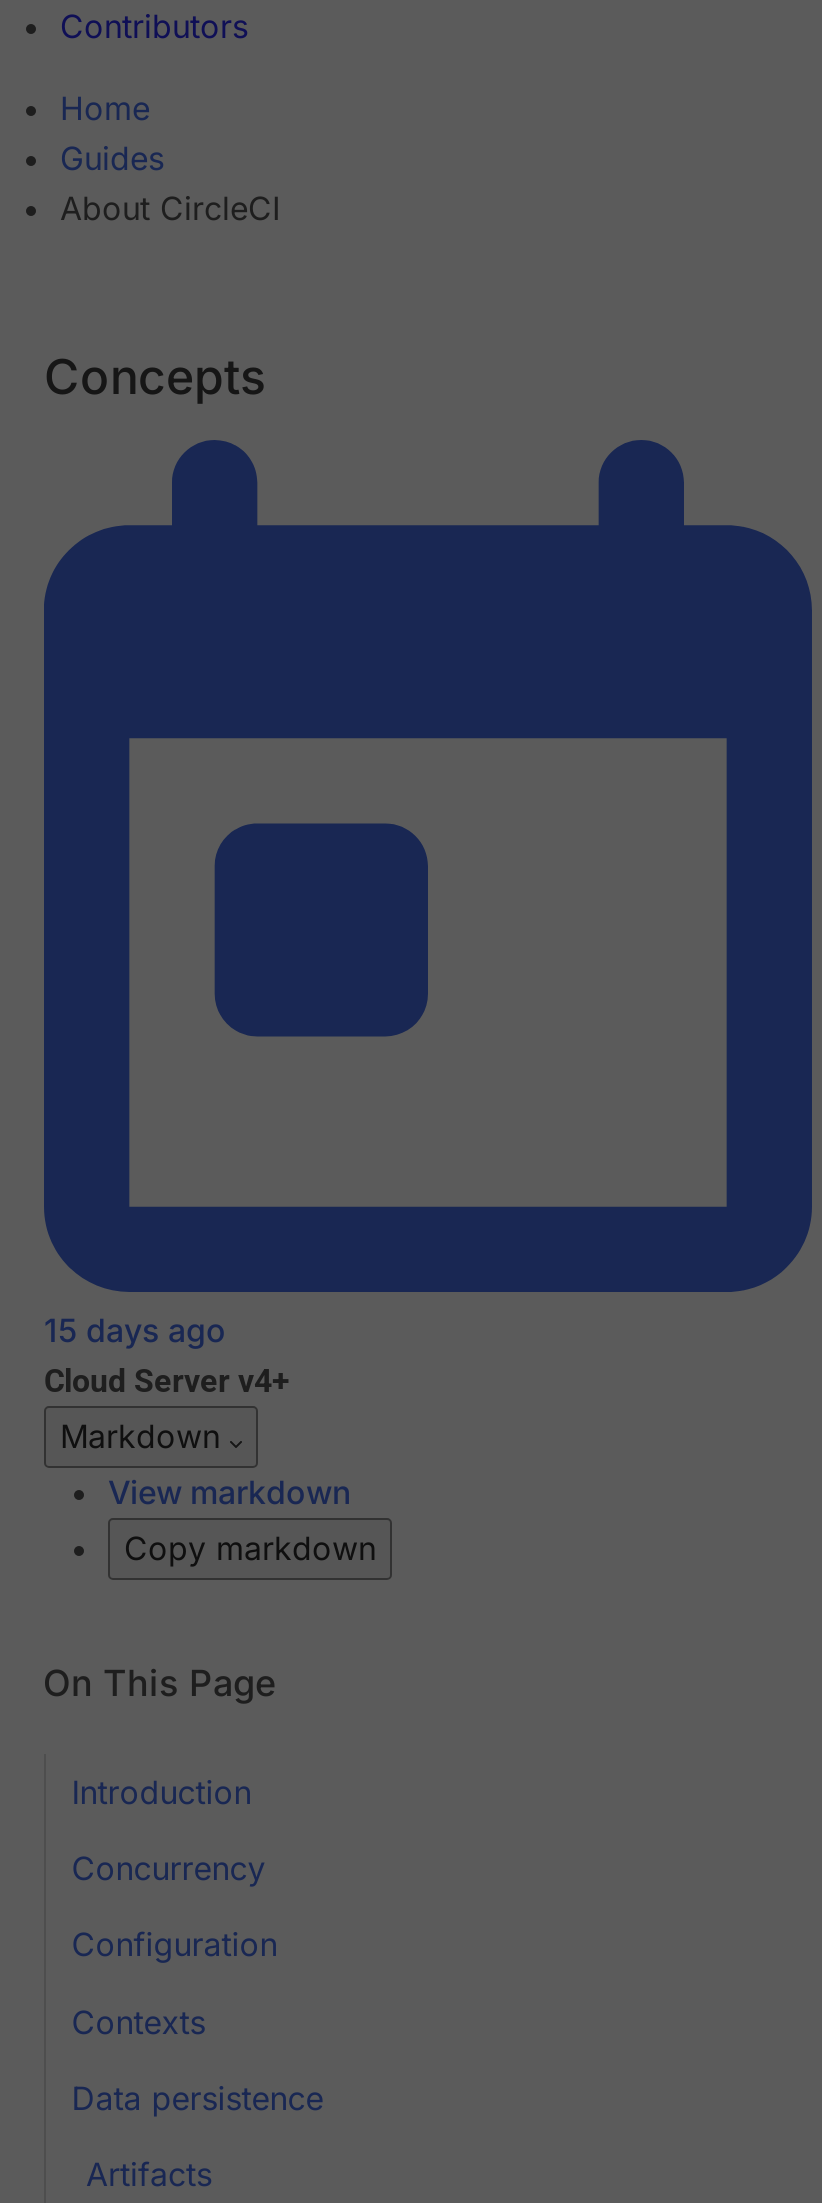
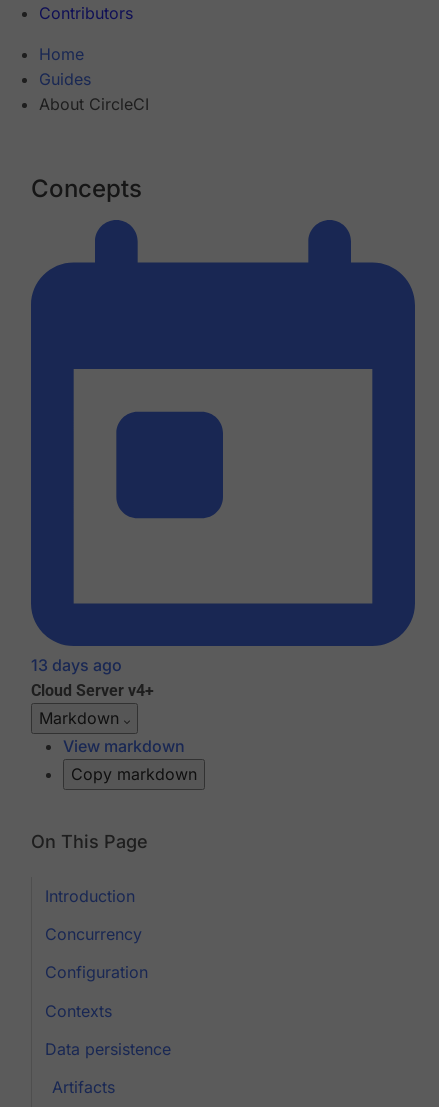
- 15 days ago
+ 13 days ago
